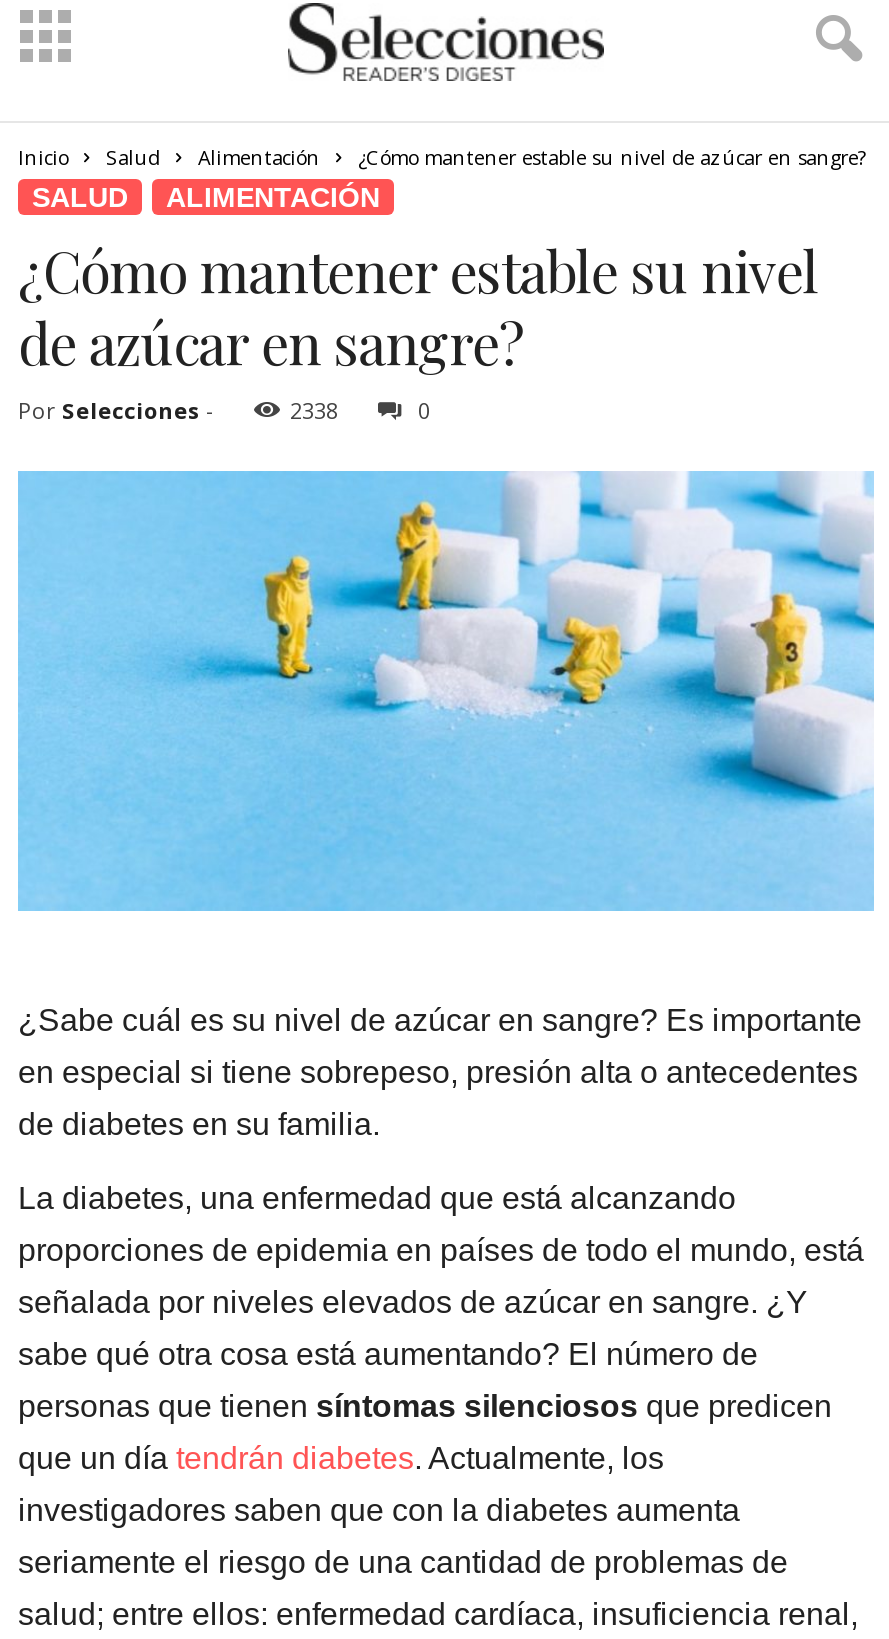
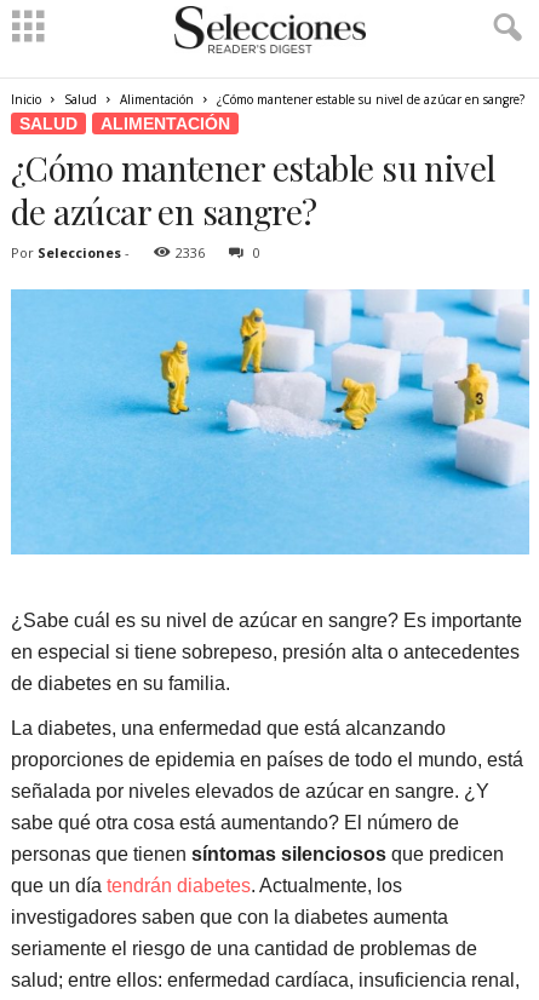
- 2338
+ 2336
